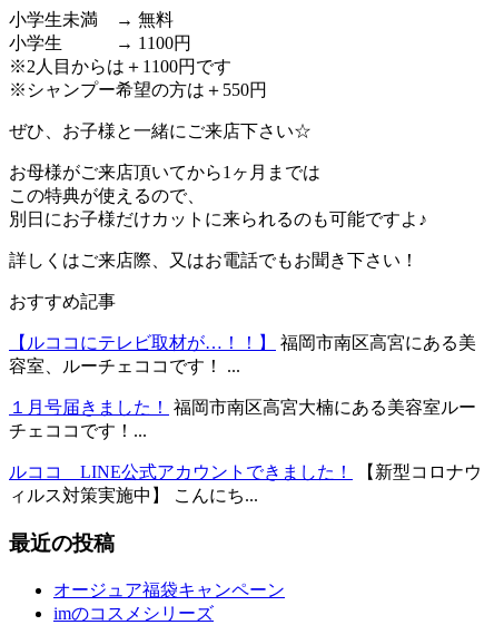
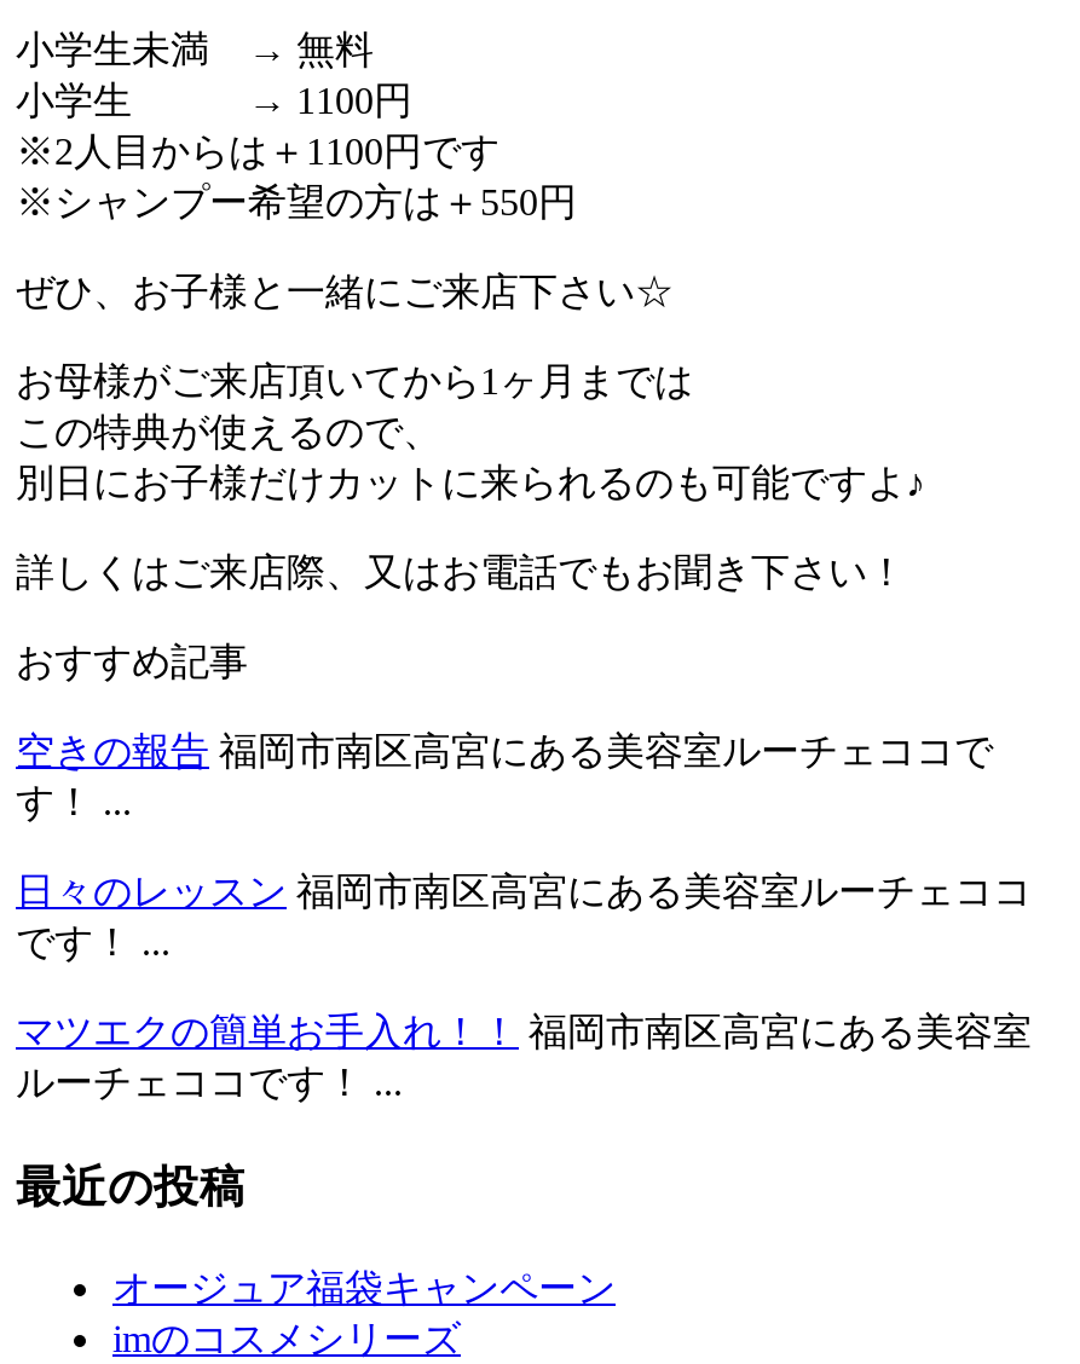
- 【ルココにテレビ取材が…！！】 福岡市南区高宮にある美
- 容室、ルーチェココです！ ...
+ 空きの報告 福岡市南区高宮にある美容室ルーチェココで
+ す！ ...

- １月号届きました！ 福岡市南区高宮大楠にある美容室ルー
- チェココです！...
+ 日々のレッスン 福岡市南区高宮にある美容室ルーチェココ
+ です！ ...

- ルココ LINE公式アカウントできました！ 【新型コロナウ
- ィルス対策実施中】 こんにち...
+ マツエクの簡単お手入れ！！ 福岡市南区高宮にある美容室
+ ルーチェココです！ ...
